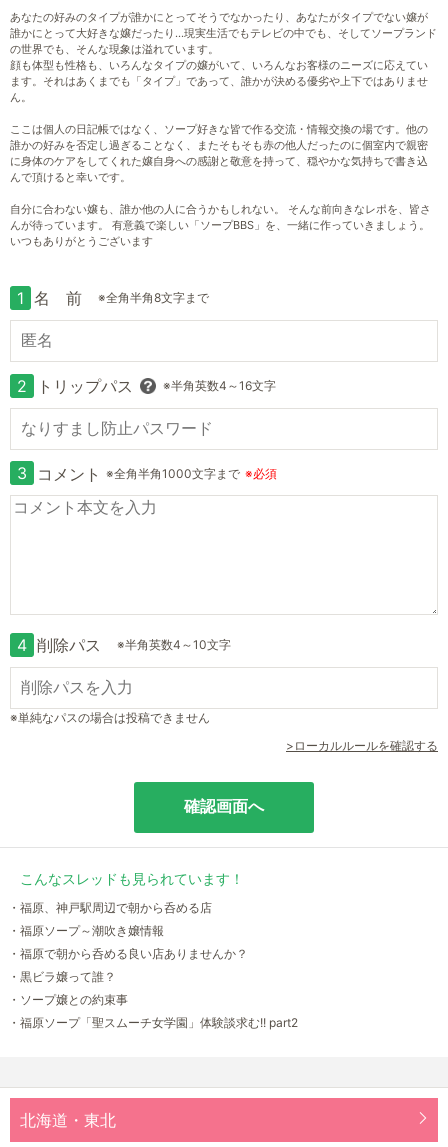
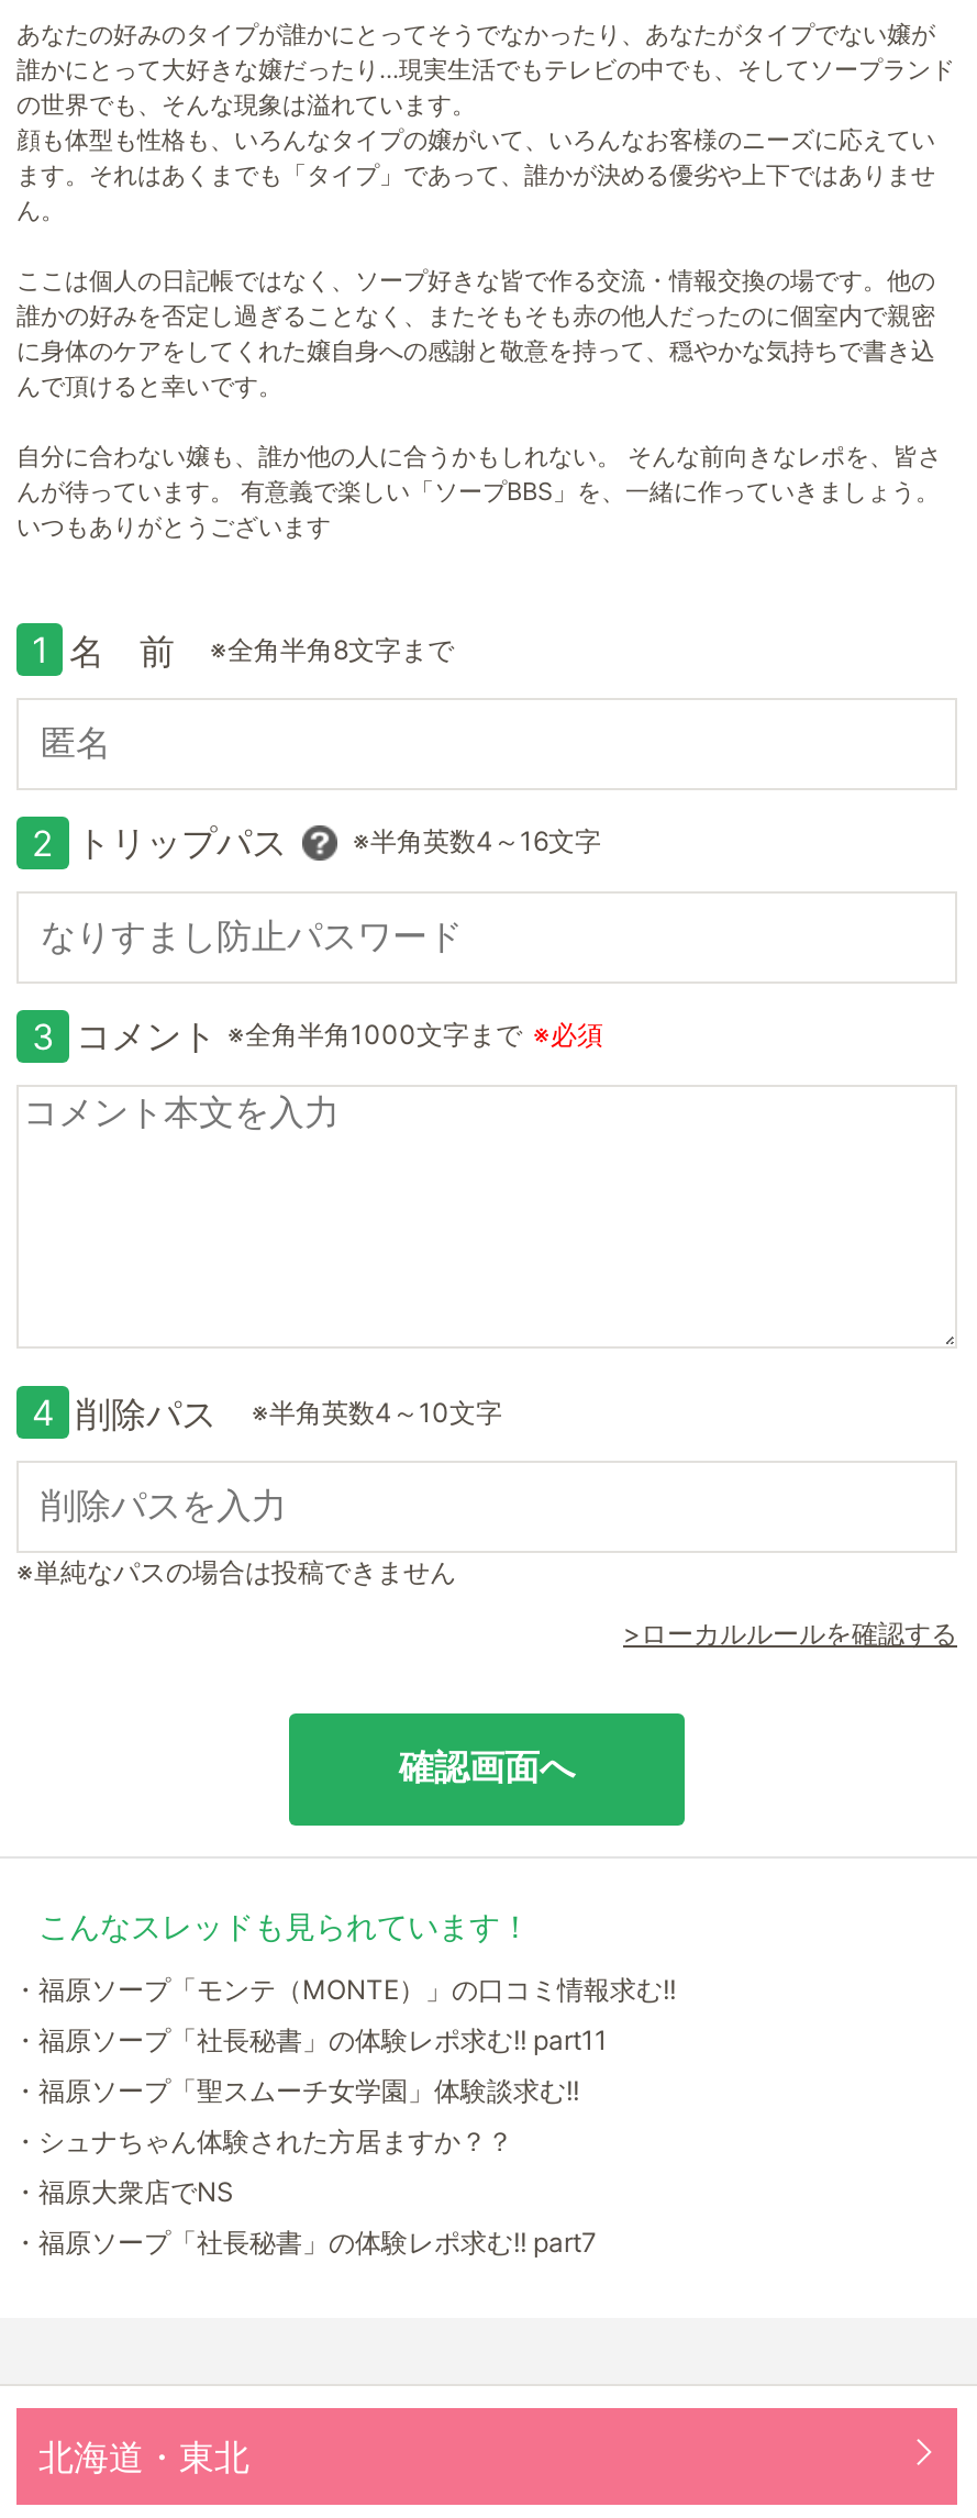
- ・福原、神戸駅周辺で朝から呑める店
+ ・福原ソープ「モンテ（MONTE）」の口コミ情報求む!!

- ・福原ソープ～潮吹き嬢情報
+ ・福原ソープ「社長秘書」の体験レポ求む!! part11

- ・福原で朝から呑める良い店ありませんか？
+ ・福原ソープ「聖スムーチ女学園」体験談求む!!

- ・黒ビラ嬢って誰？
+ ・シュナちゃん体験された方居ますか？？

- ・ソープ嬢との約束事
+ ・福原大衆店でNS

- ・福原ソープ「聖スムーチ女学園」体験談求む!! part2
+ ・福原ソープ「社長秘書」の体験レポ求む!! part7
